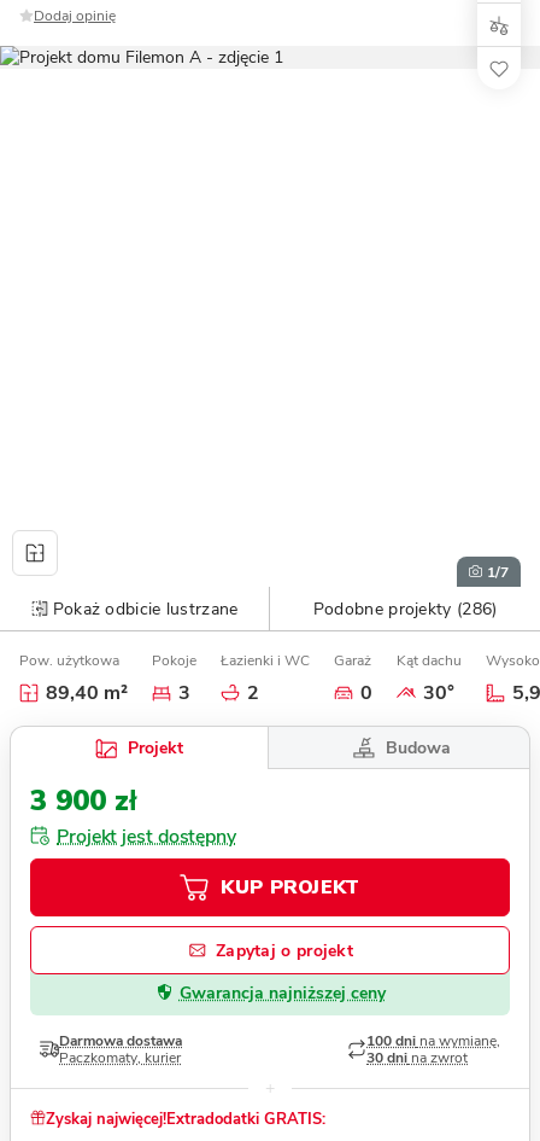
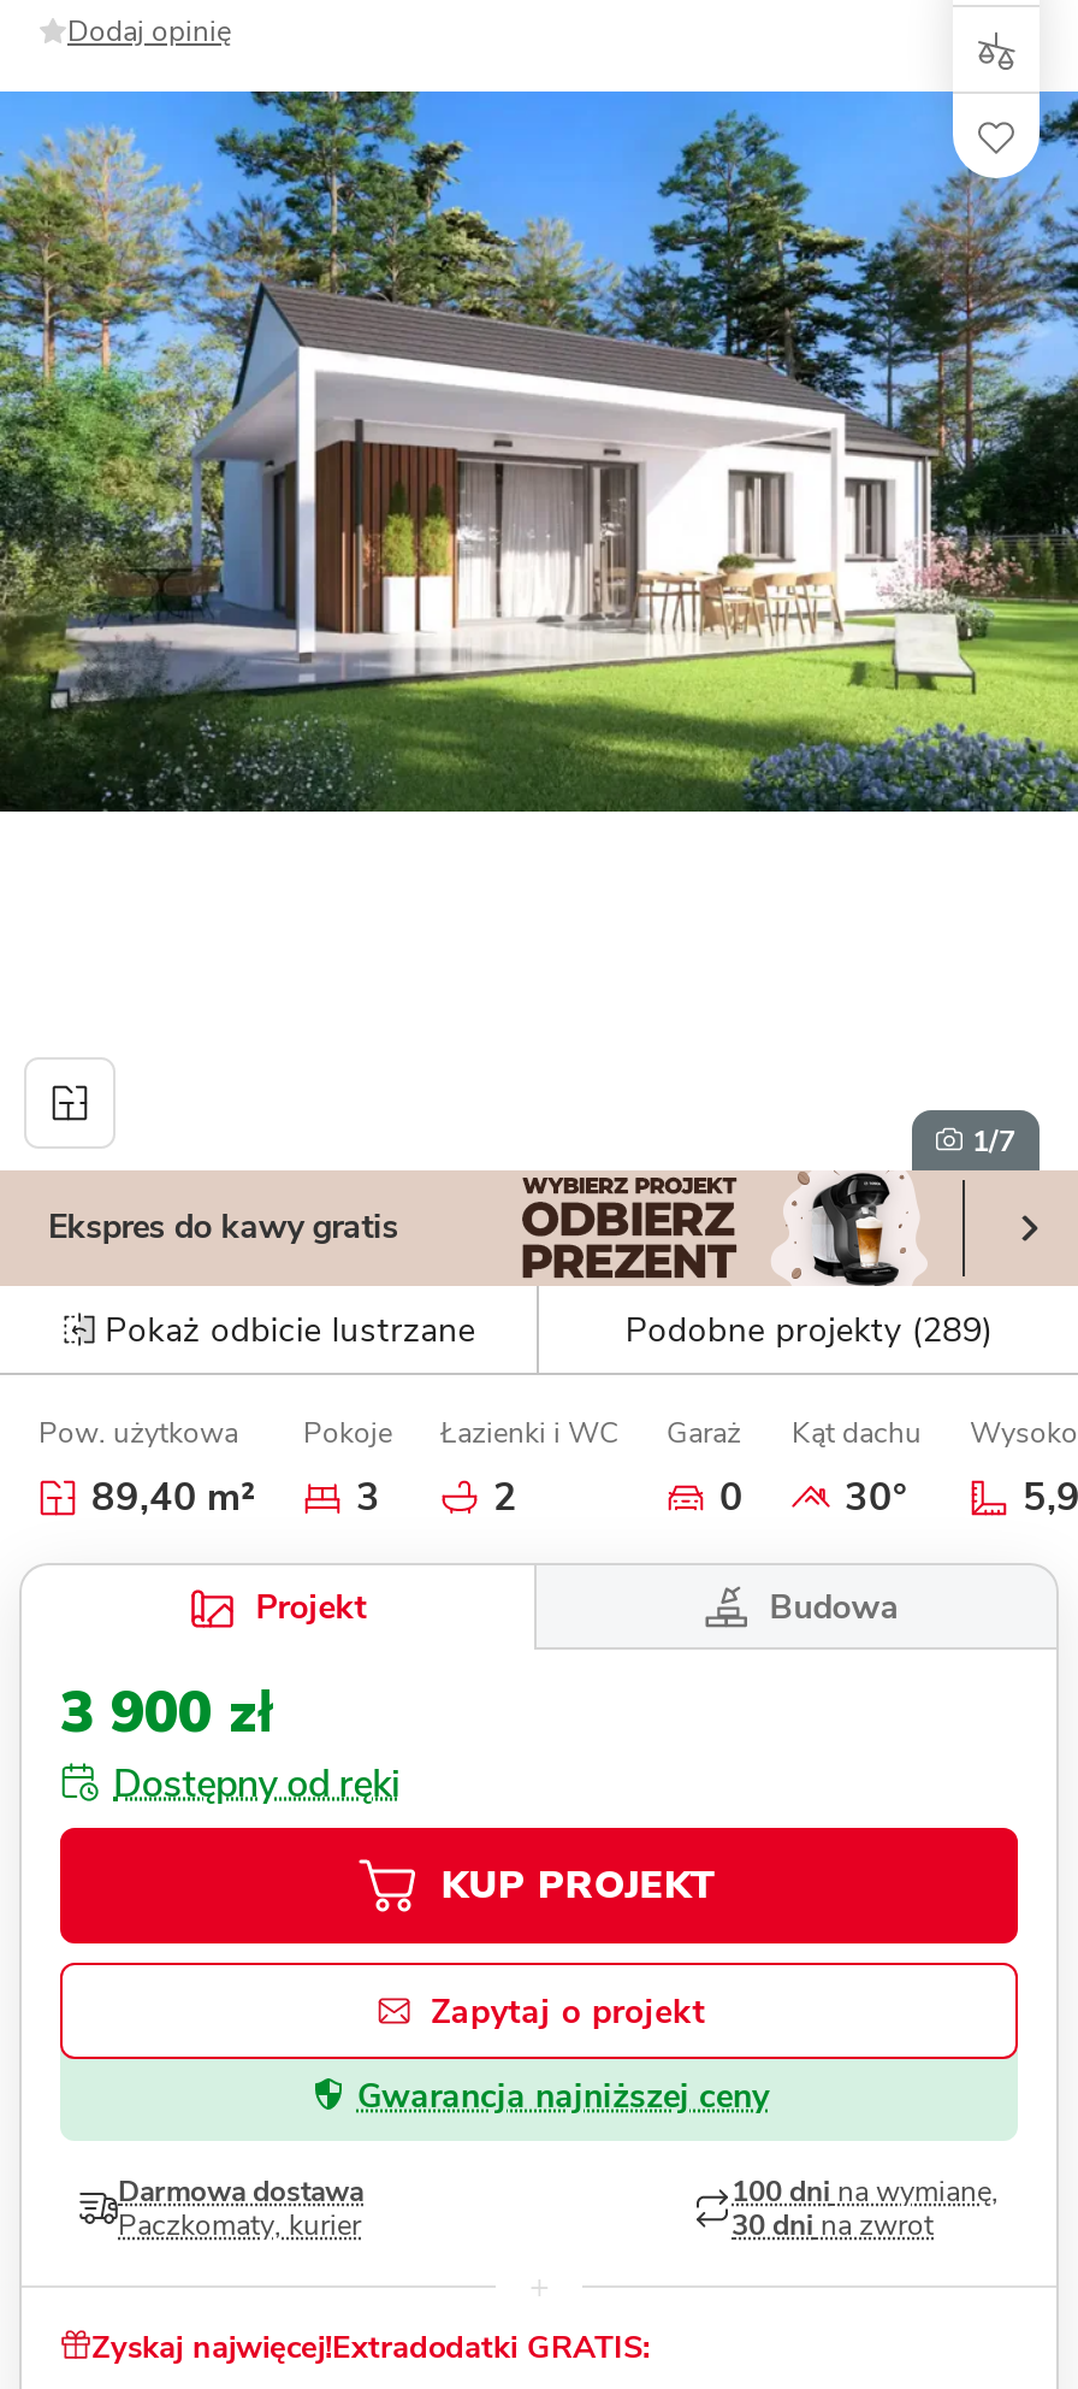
+ [image]

+ Ekspres do kawy gratis

- Podobne projekty (286)
+ Podobne projekty (289)

- Projekt jest dostępny
+ Dostępny od ręki
